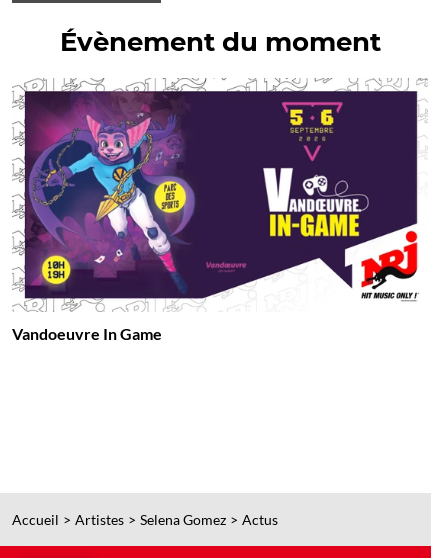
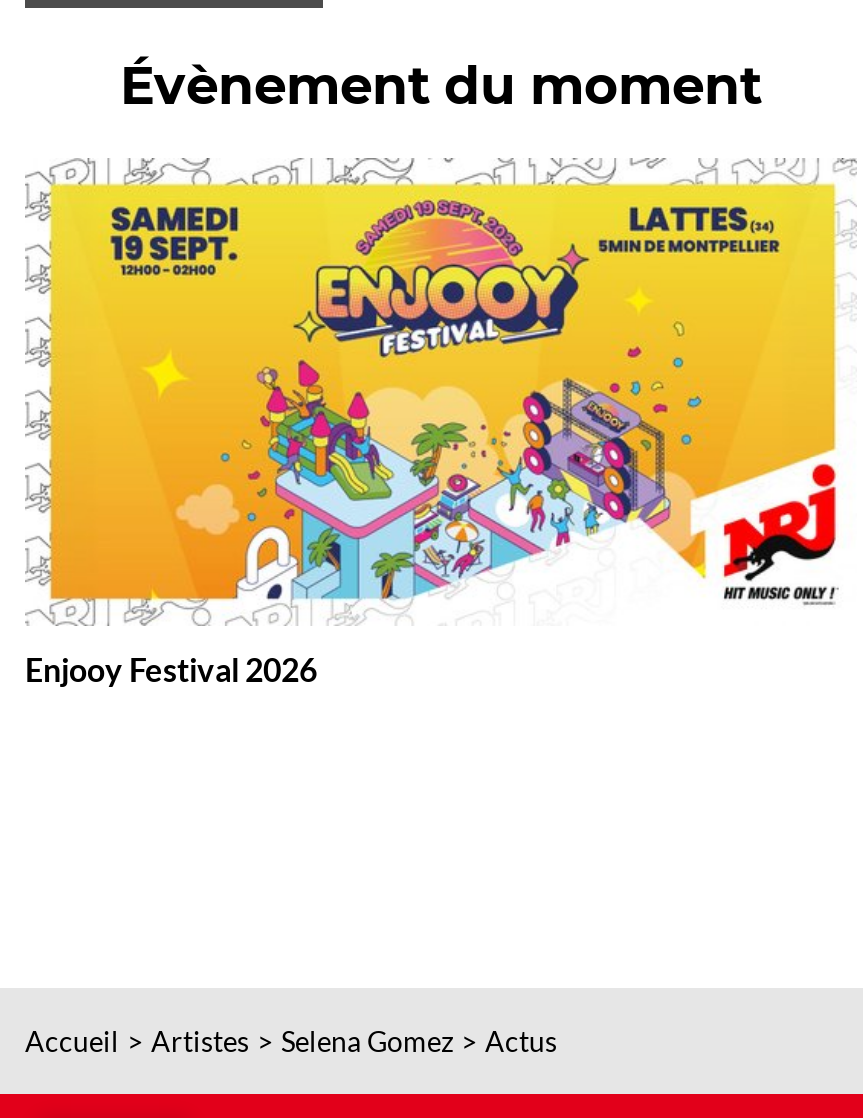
- [image]
- Vandoeuvre In Game
+ [image]
+ Enjooy Festival 2026
